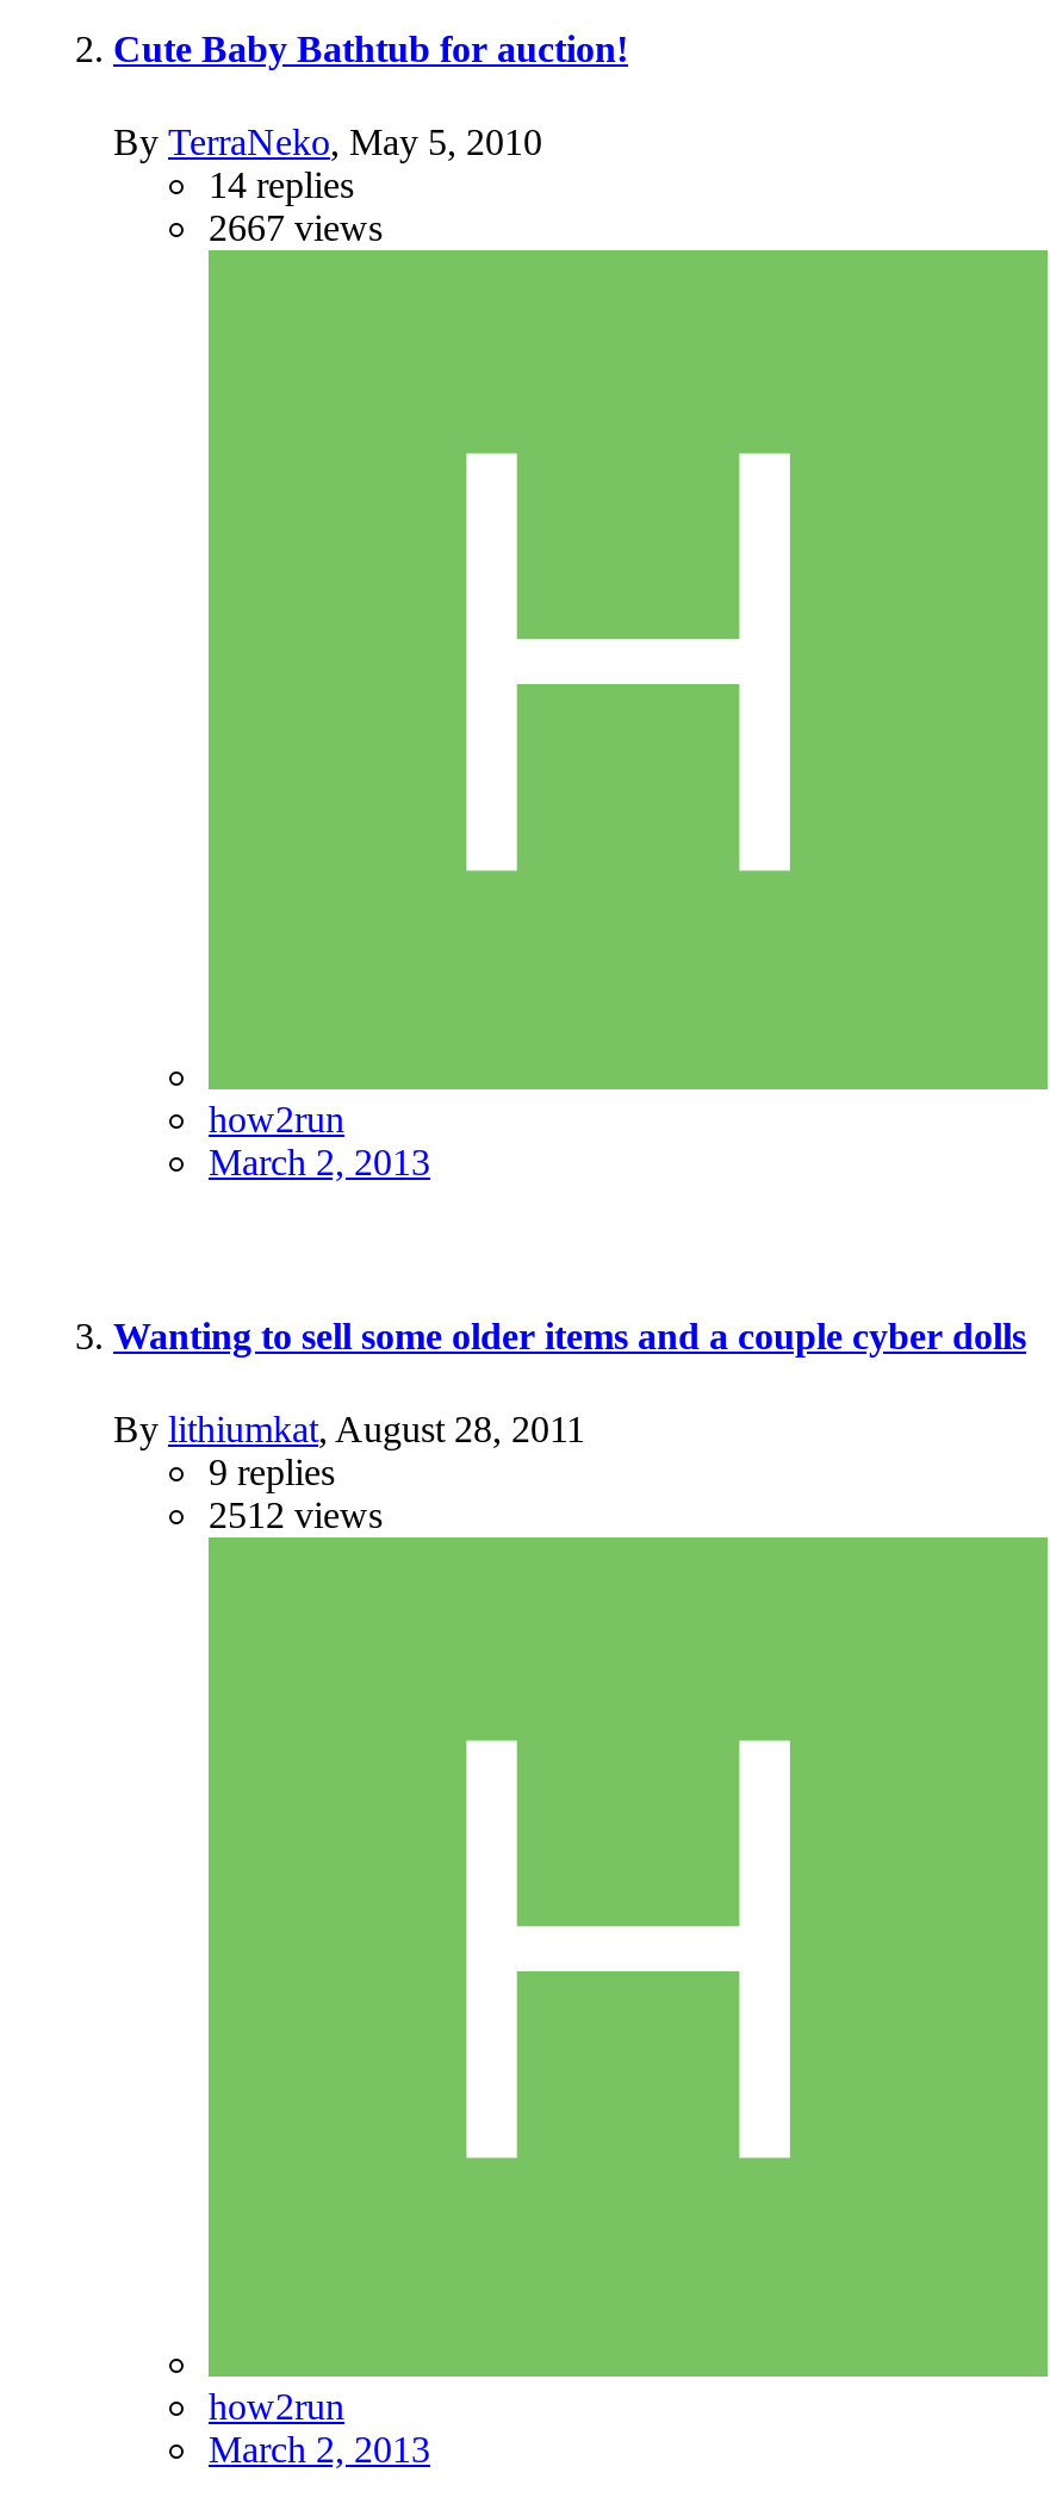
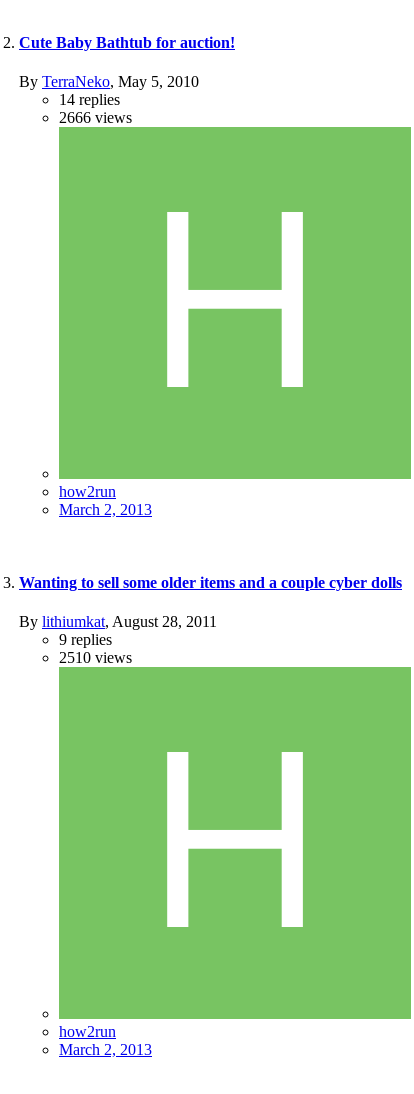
- 2667 views
+ 2666 views

- 2512 views
+ 2510 views
